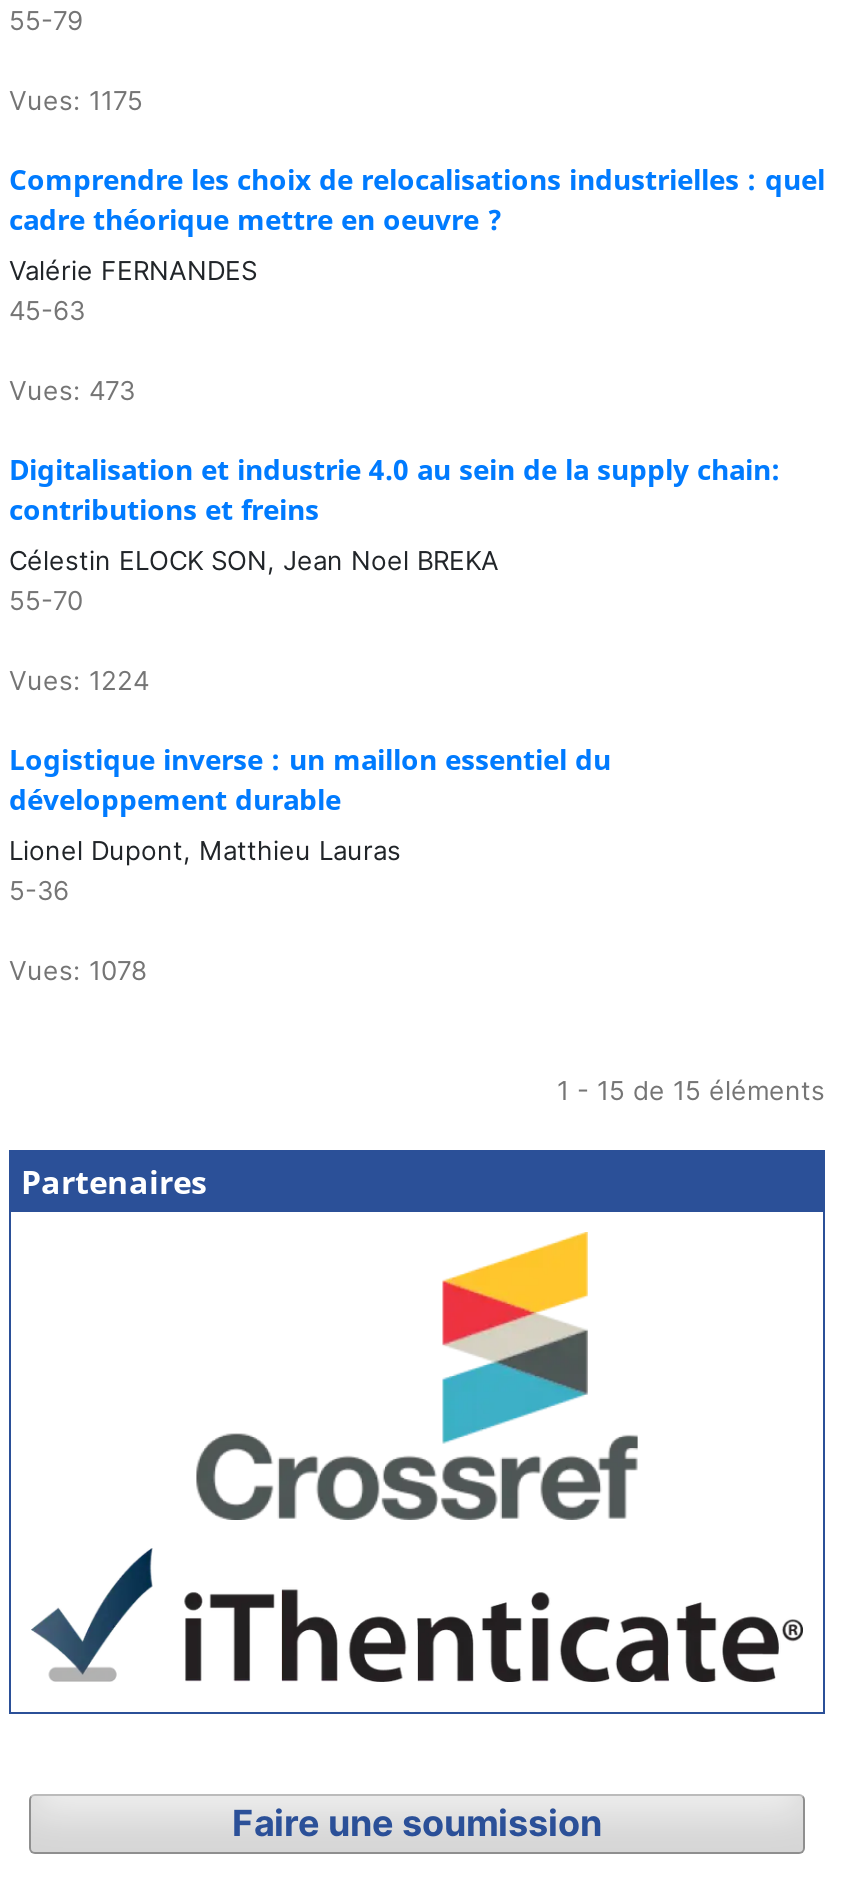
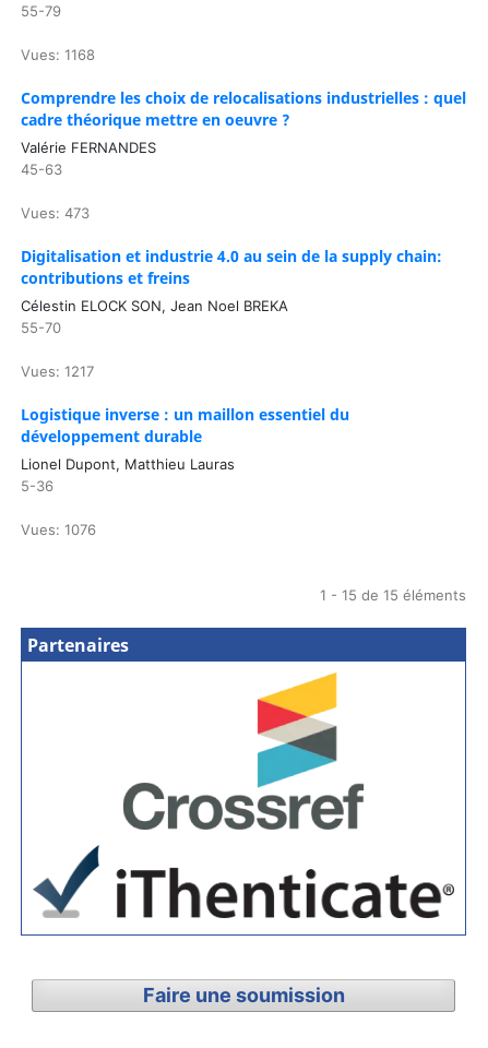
- Vues: 1175
+ Vues: 1168

- Vues: 1224
+ Vues: 1217

- Vues: 1078
+ Vues: 1076
